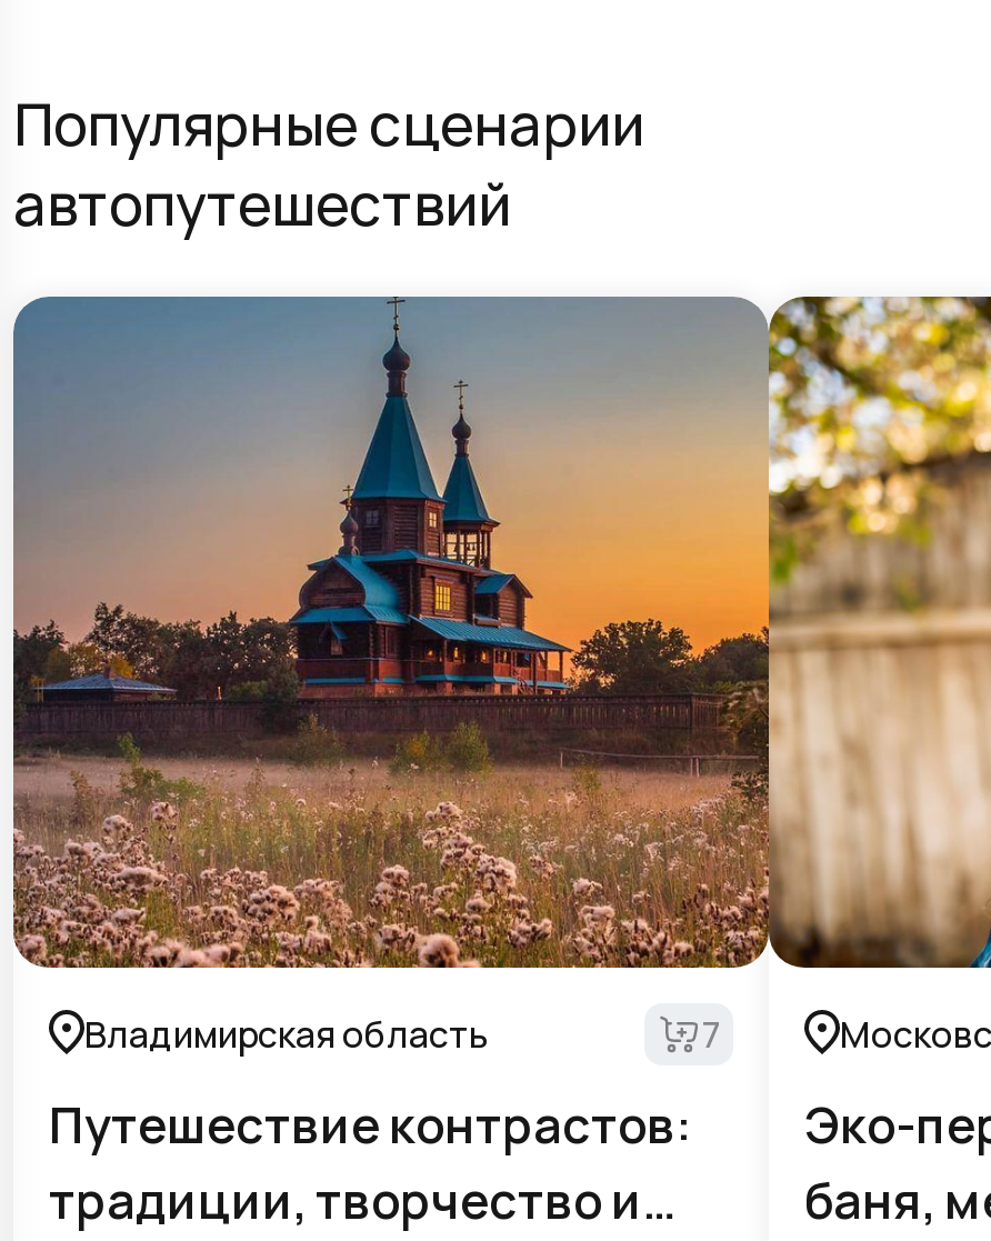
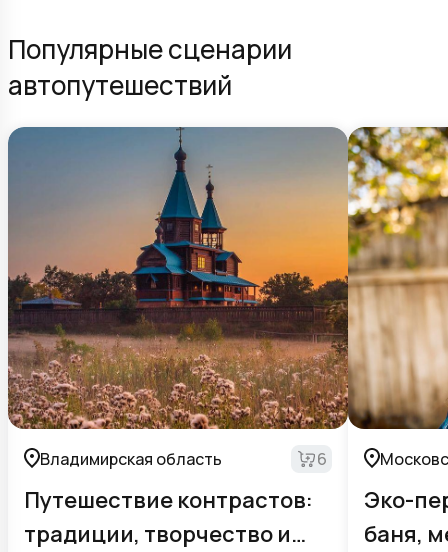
- 7
+ 6
